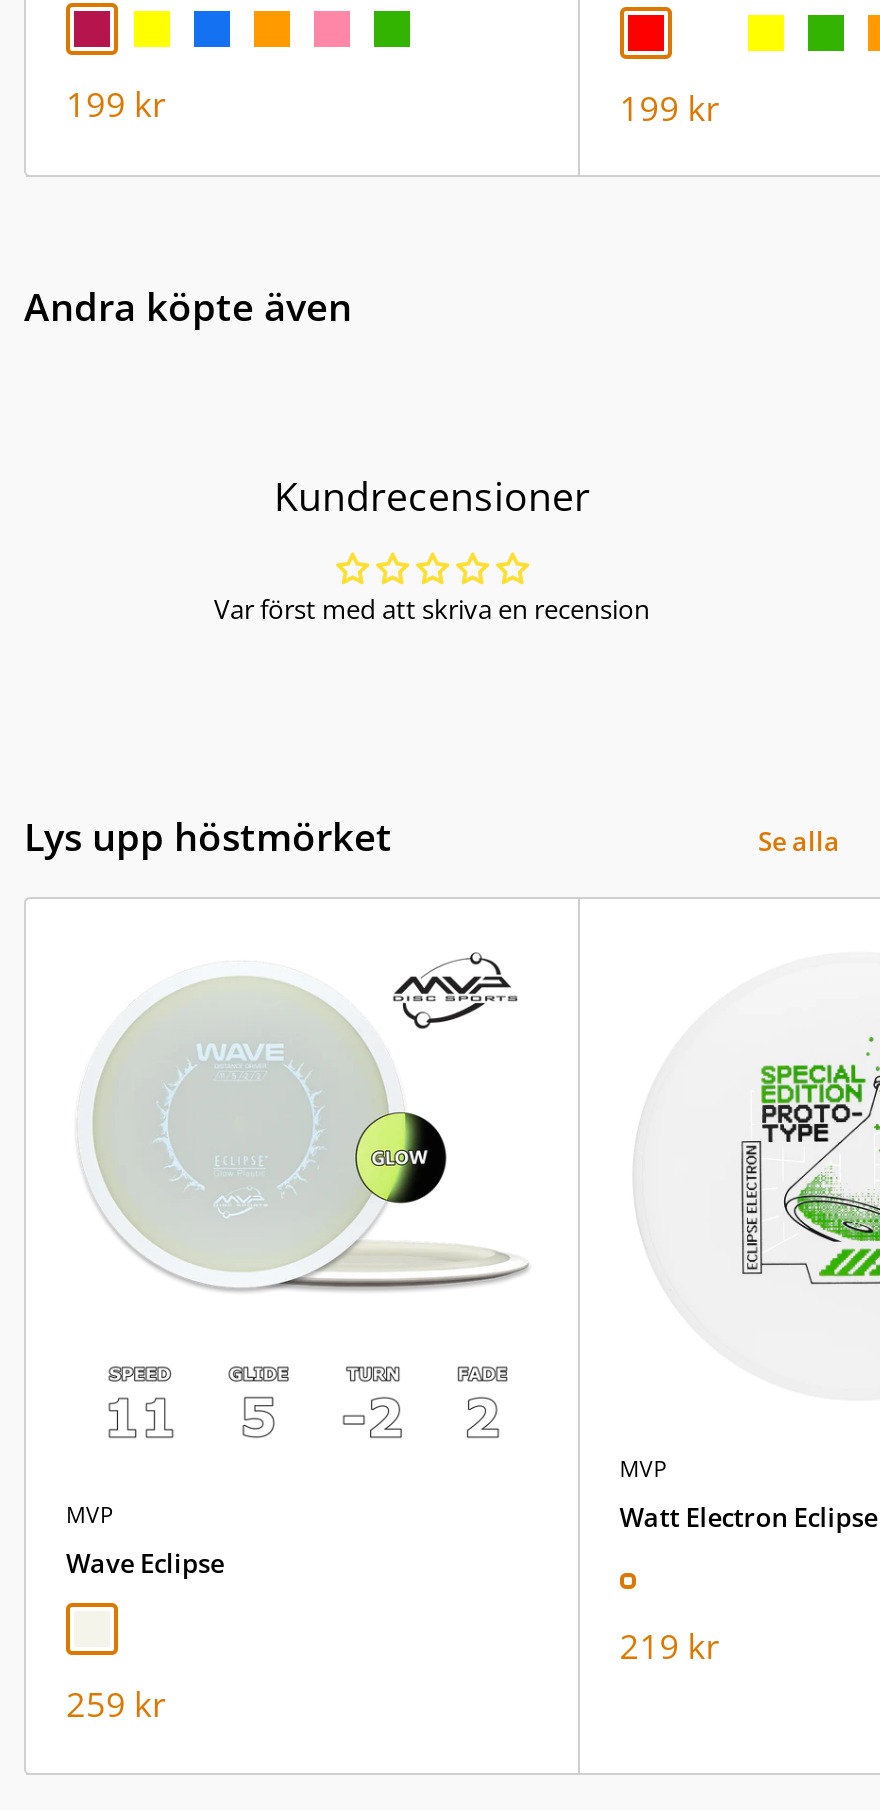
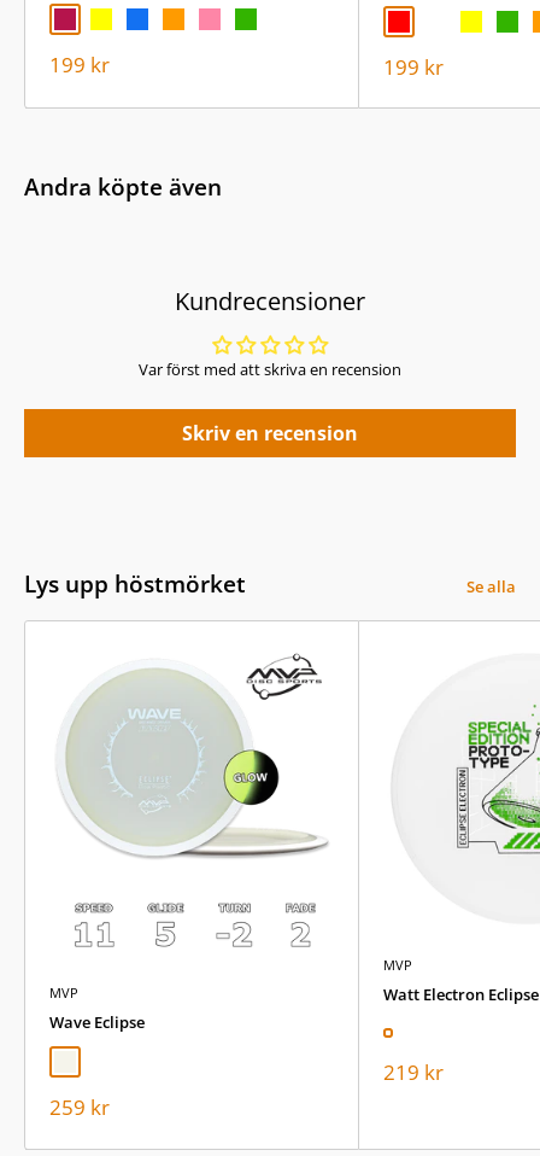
+ Skriv en recension
